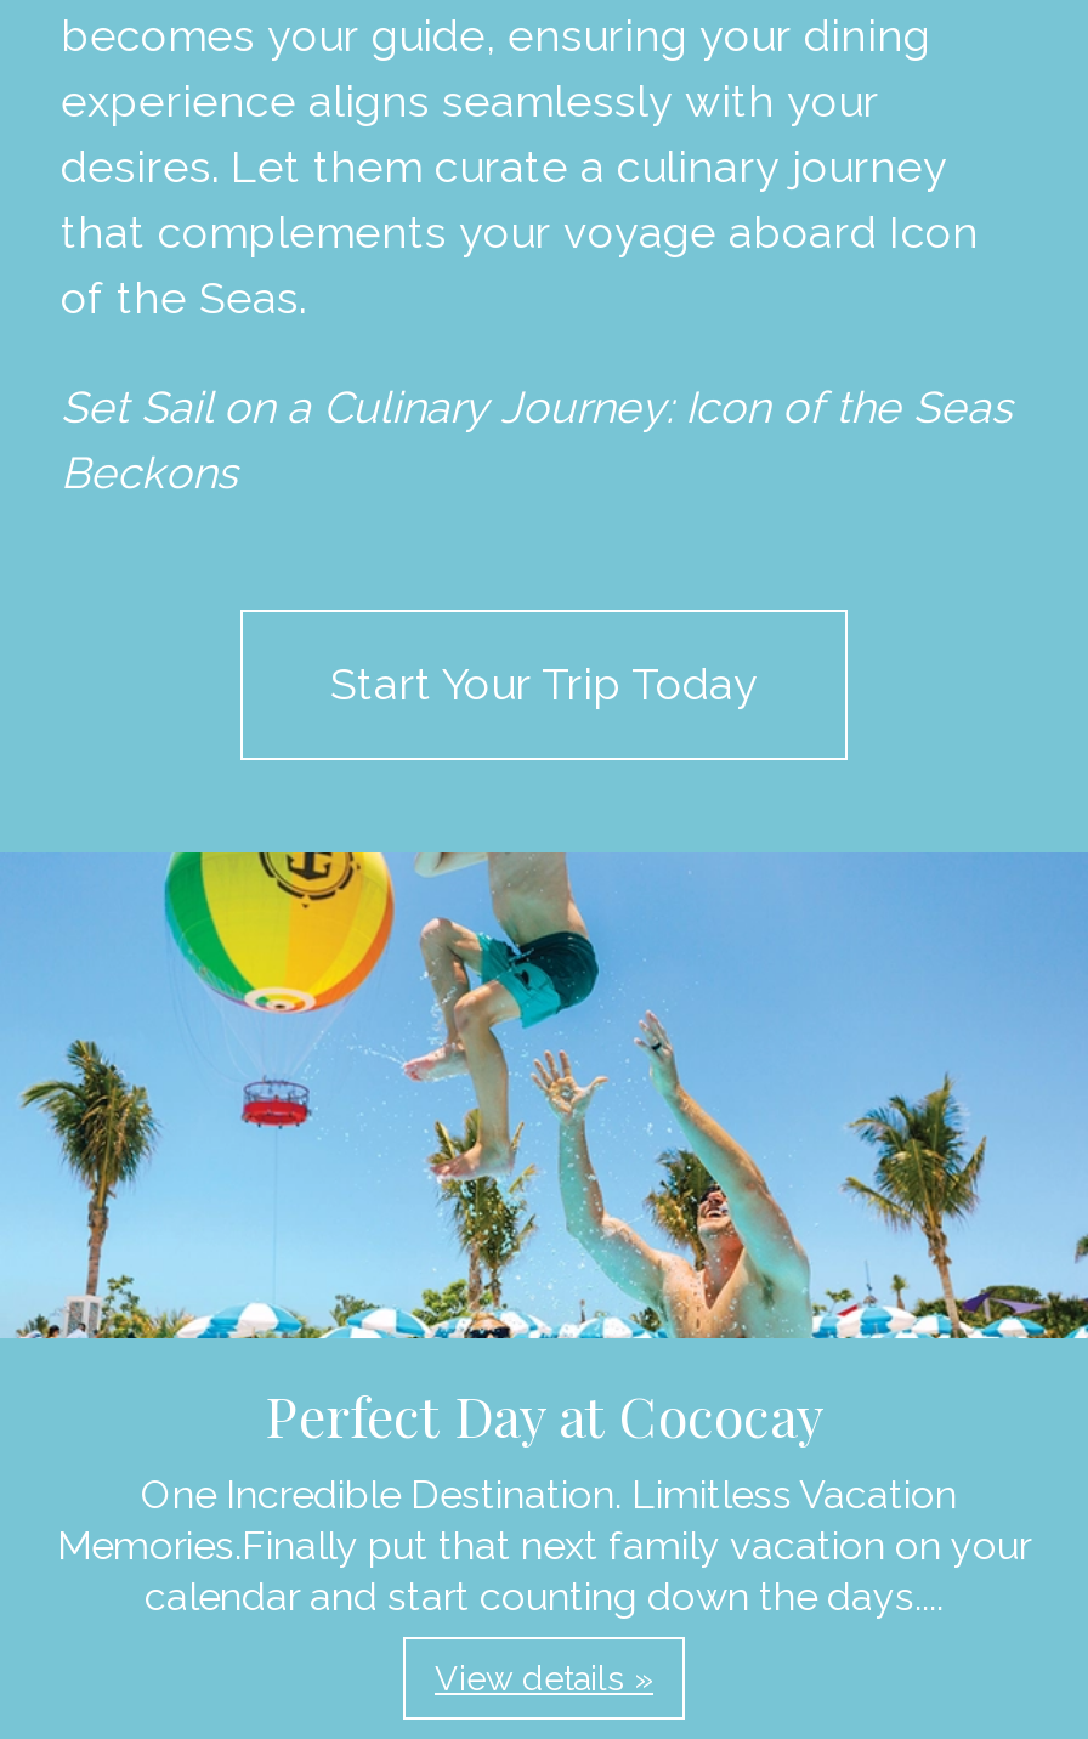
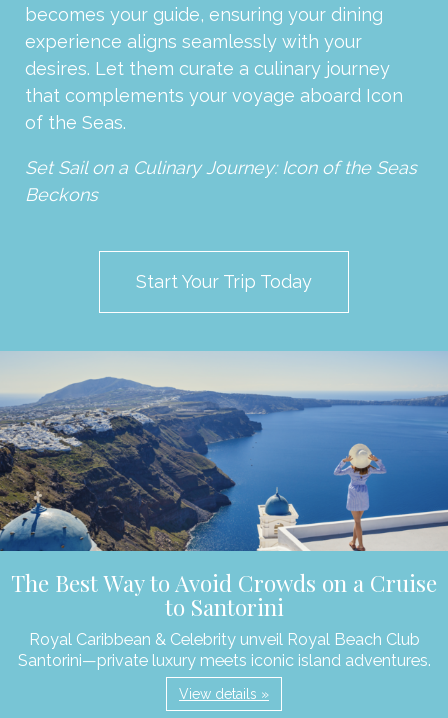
- [image]
- Perfect Day at Cococay
- One Incredible Destination. Limitless Vacation
- Memories.Finally put that next family vacation on your
- calendar and start counting down the days....
+ [image]
+ The Best Way to Avoid Crowds on a Cruise
+ to Santorini
+ Royal Caribbean & Celebrity unveil Royal Beach Club
+ Santorini—private luxury meets iconic island adventures.
